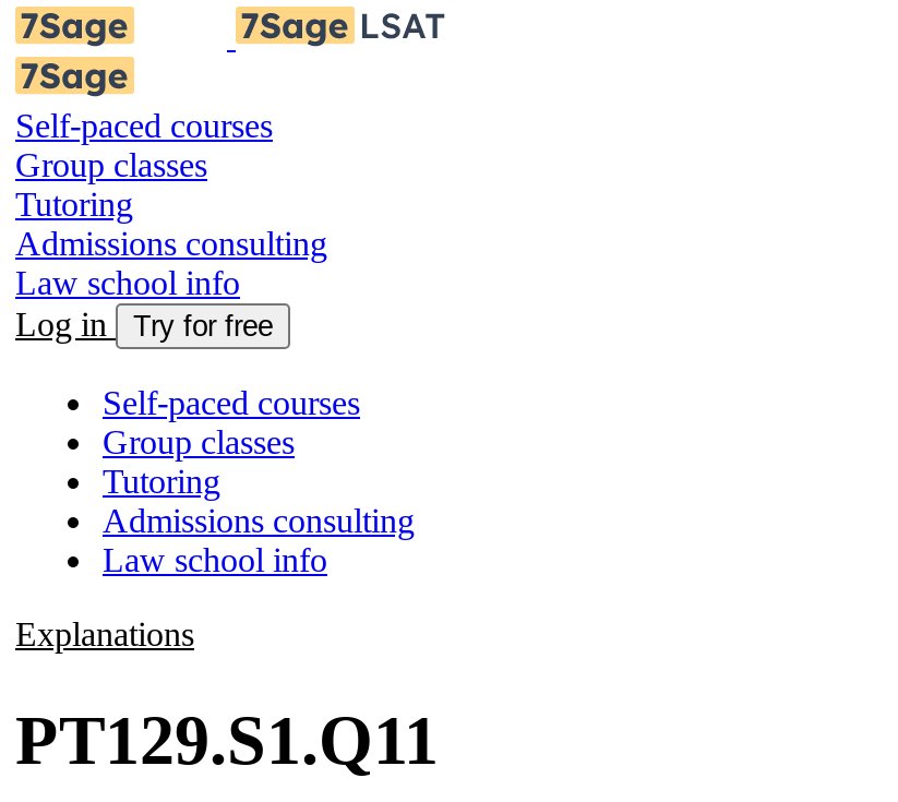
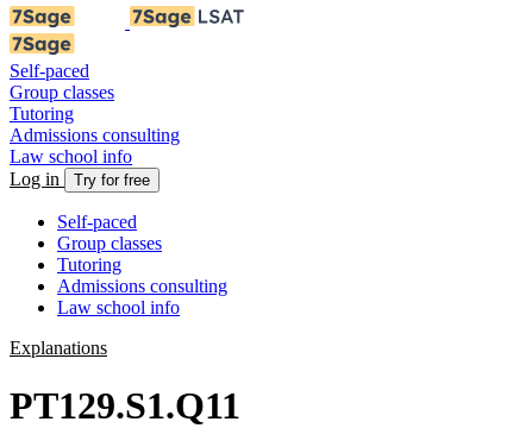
- Self-paced courses
+ Self-paced

- Self-paced courses
+ Self-paced
